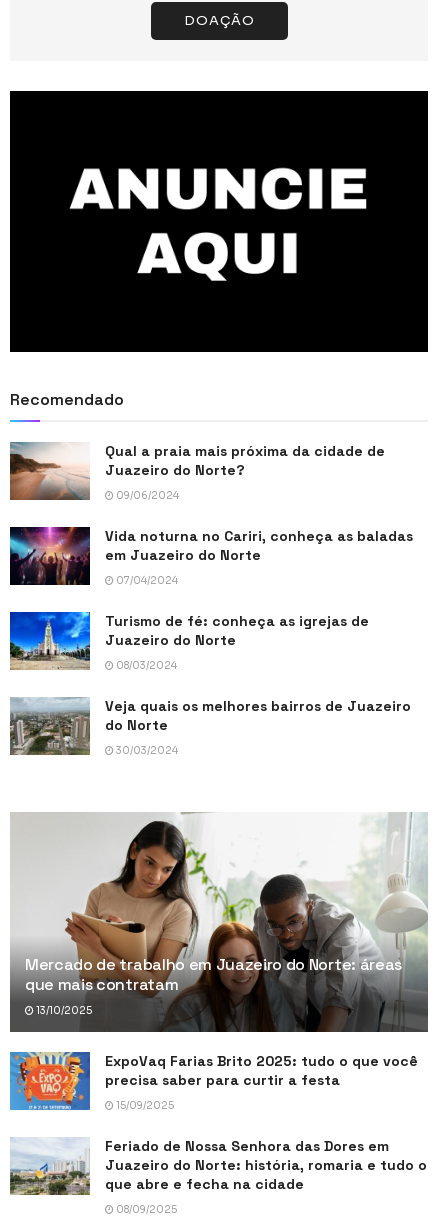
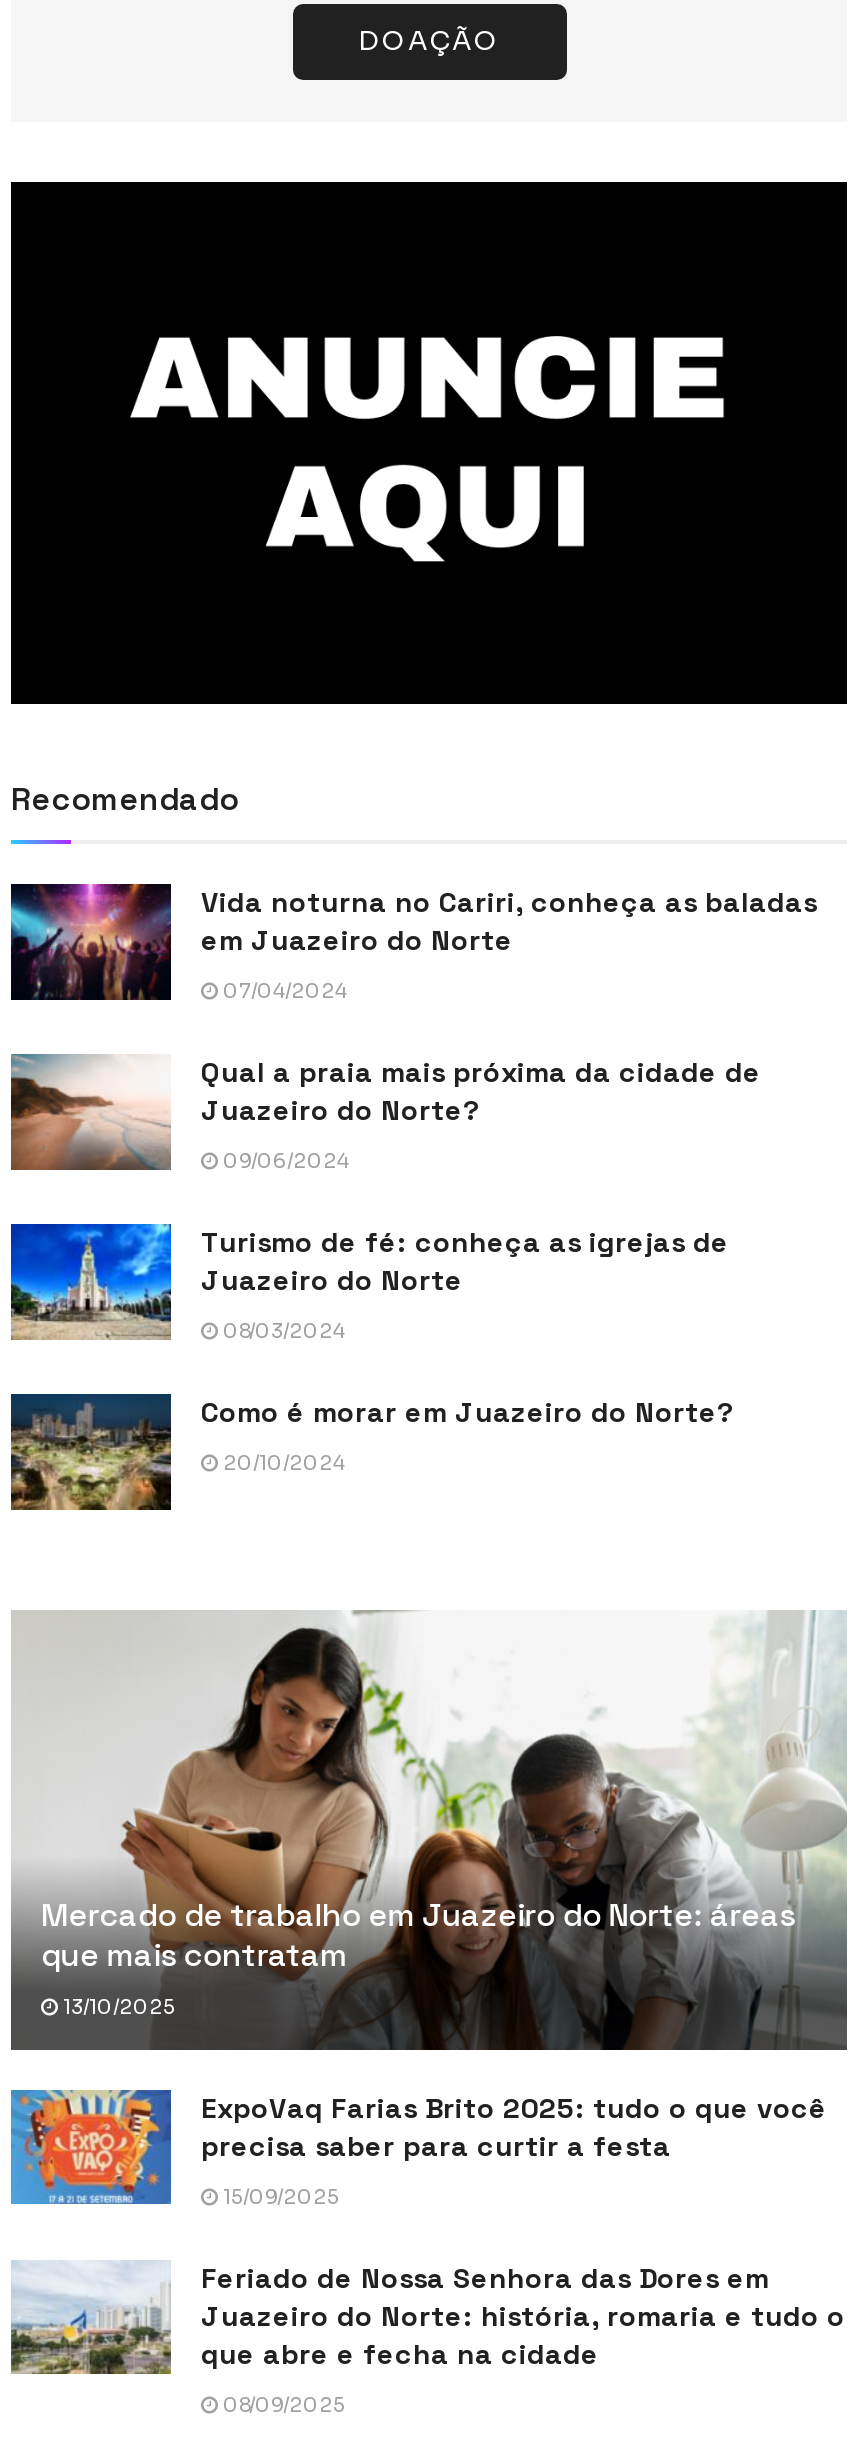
moved down: [image] | Qual a praia mais próxima da cidade de | Juazeiro do Norte? | 09/06/2024

moved up: [image] | Vida noturna no Cariri, conheça as baladas | em Juazeiro do Norte | 07/04/2024

- [image]
- Veja quais os melhores bairros de Juazeiro
- do Norte
+ [image]
+ Como é morar em Juazeiro do Norte?

- 30/03/2024
+ 20/10/2024
